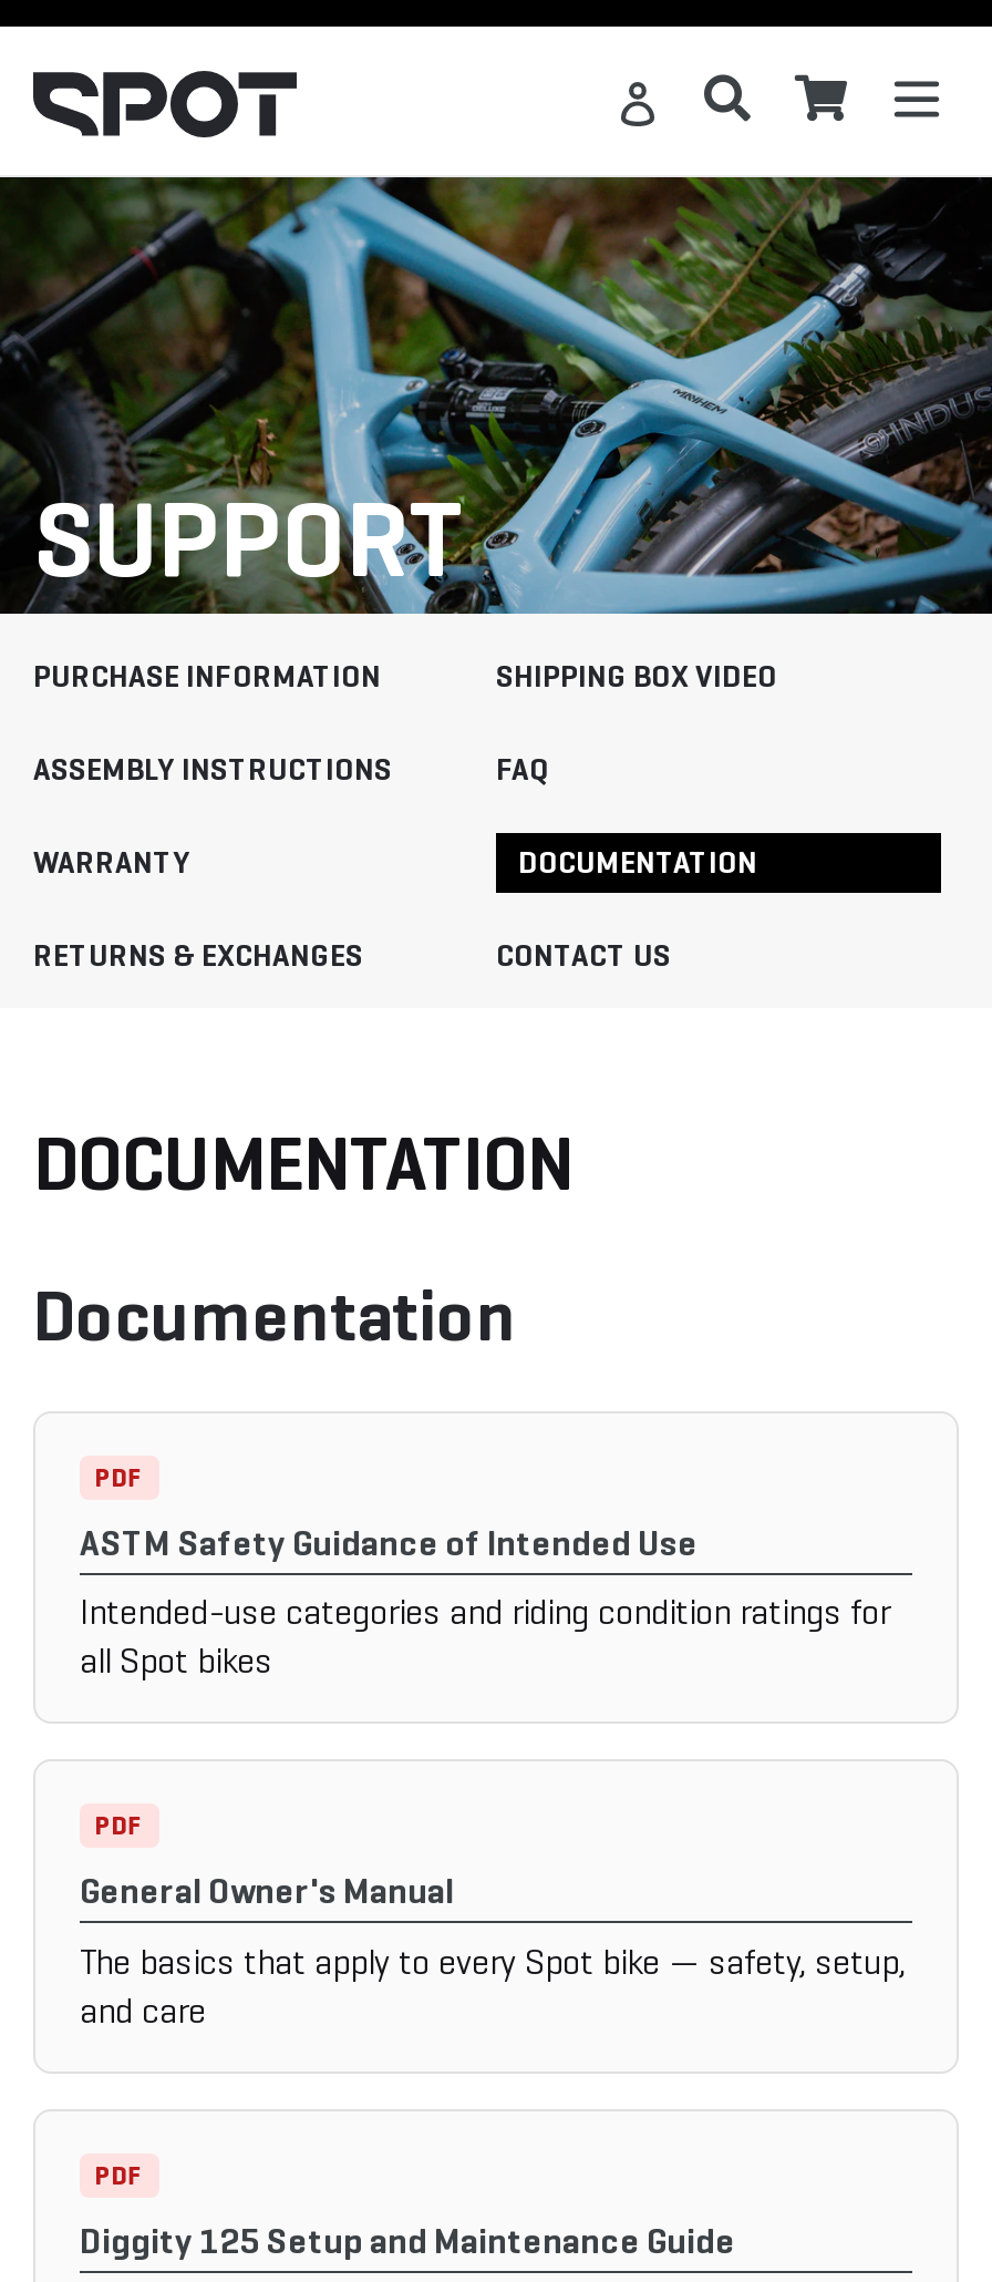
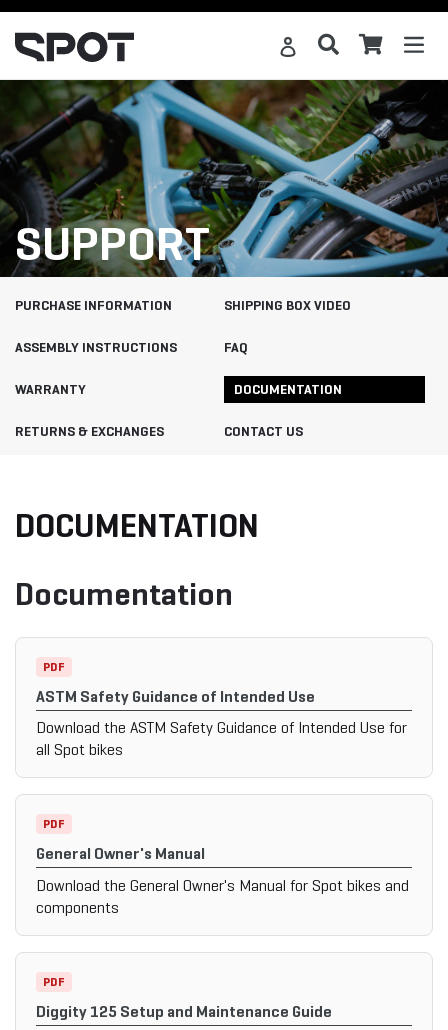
- Intended-use categories and riding condition ratings for
+ Download the ASTM Safety Guidance of Intended Use for

- The basics that apply to every Spot bike — safety, setup,
- and care
+ Download the General Owner's Manual for Spot bikes and
+ components
